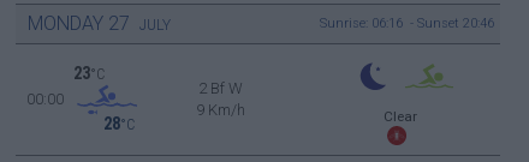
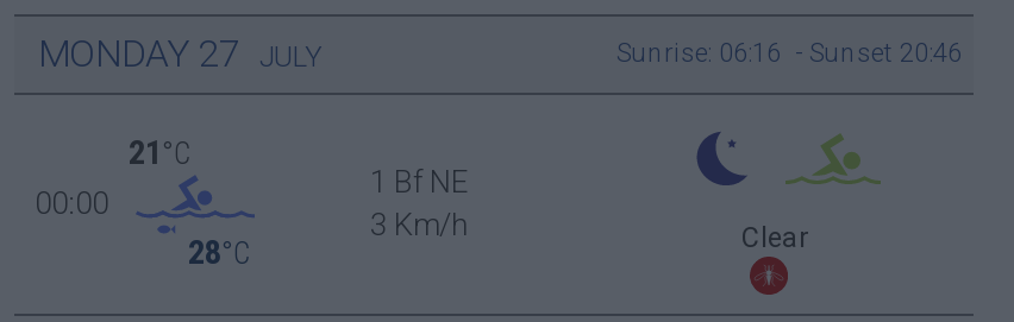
- 23 °C
+ 21 °C

- 2 Bf W
+ 1 Bf NE

- 9 Km/h
+ 3 Km/h
